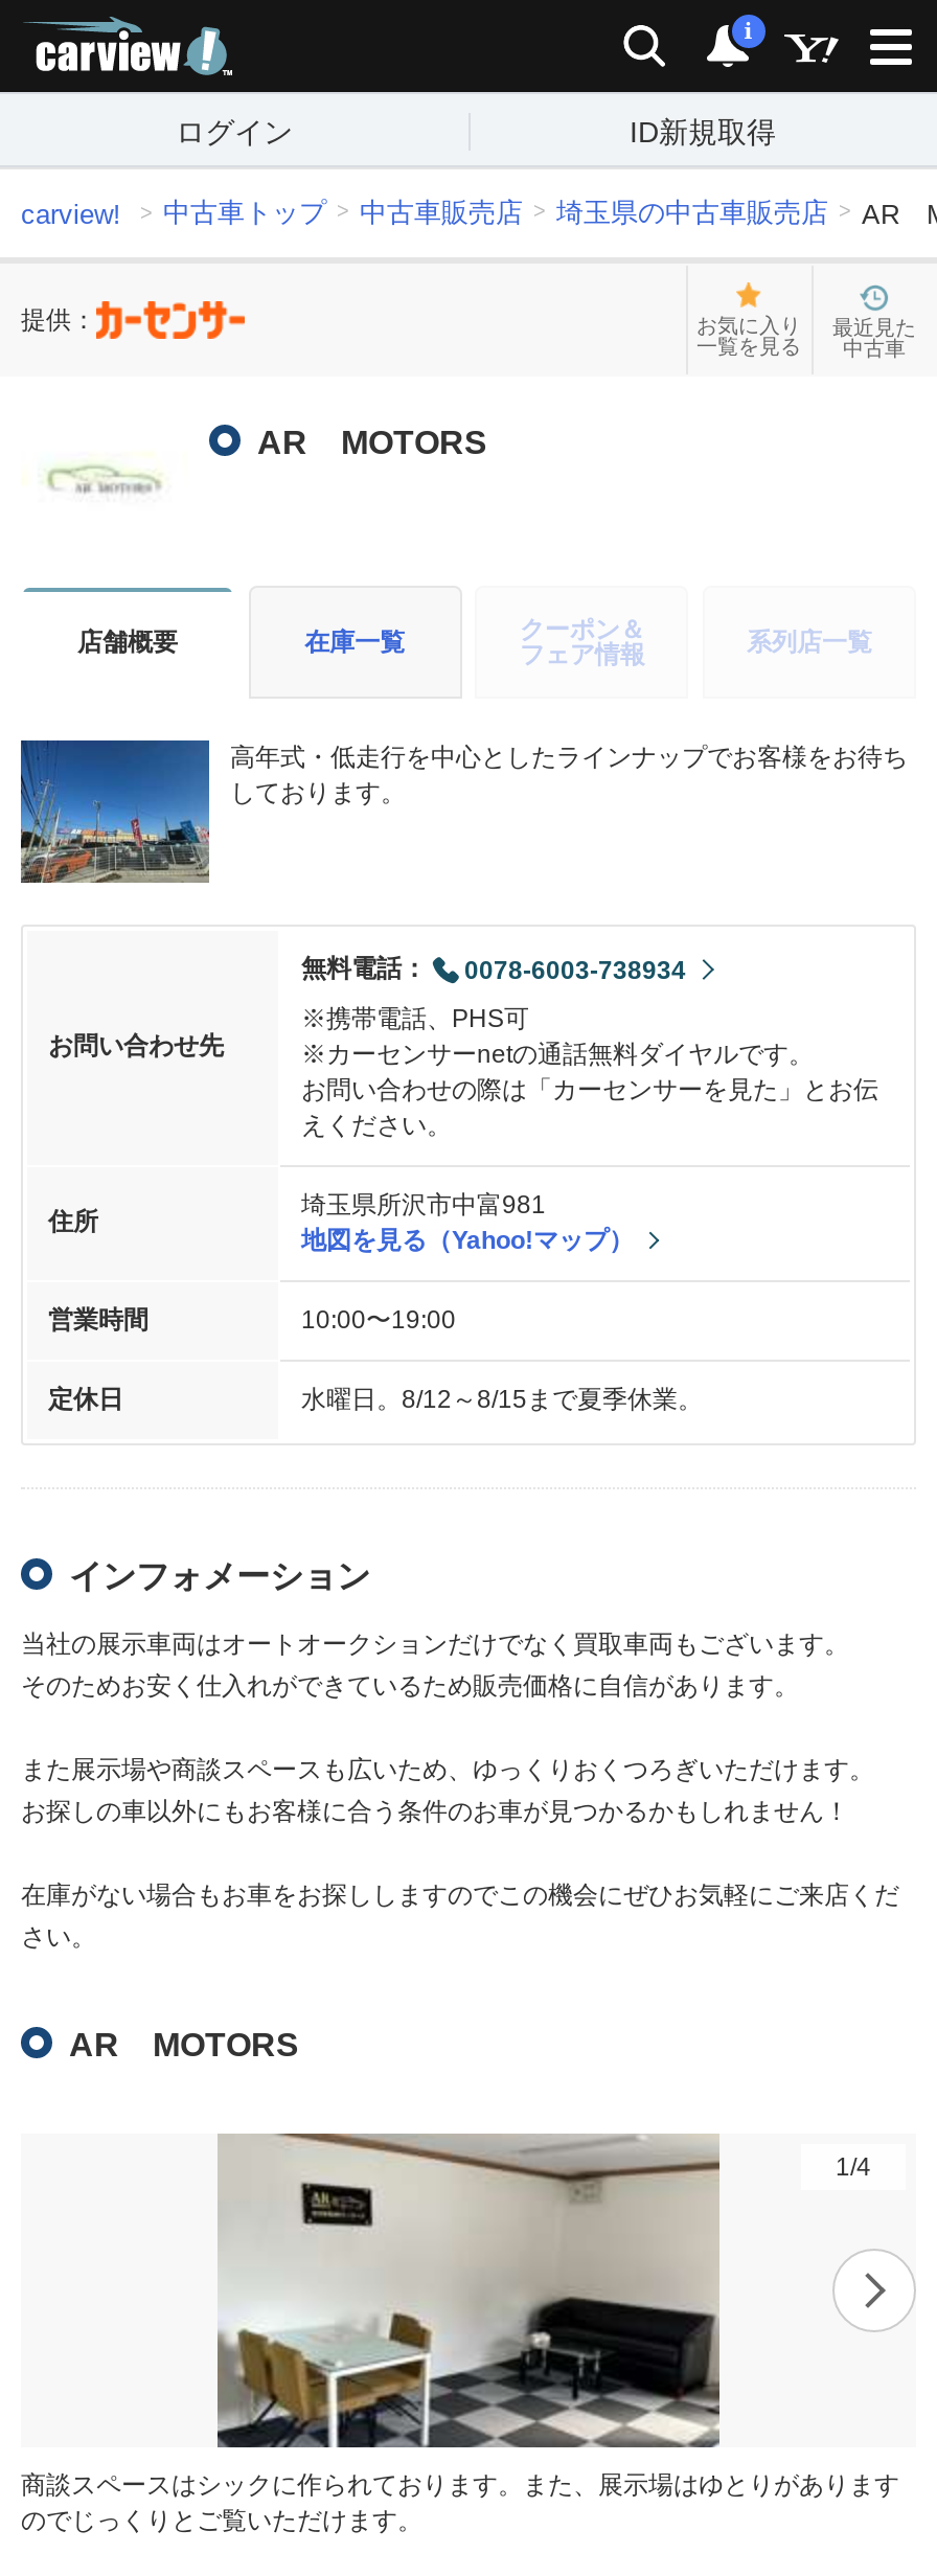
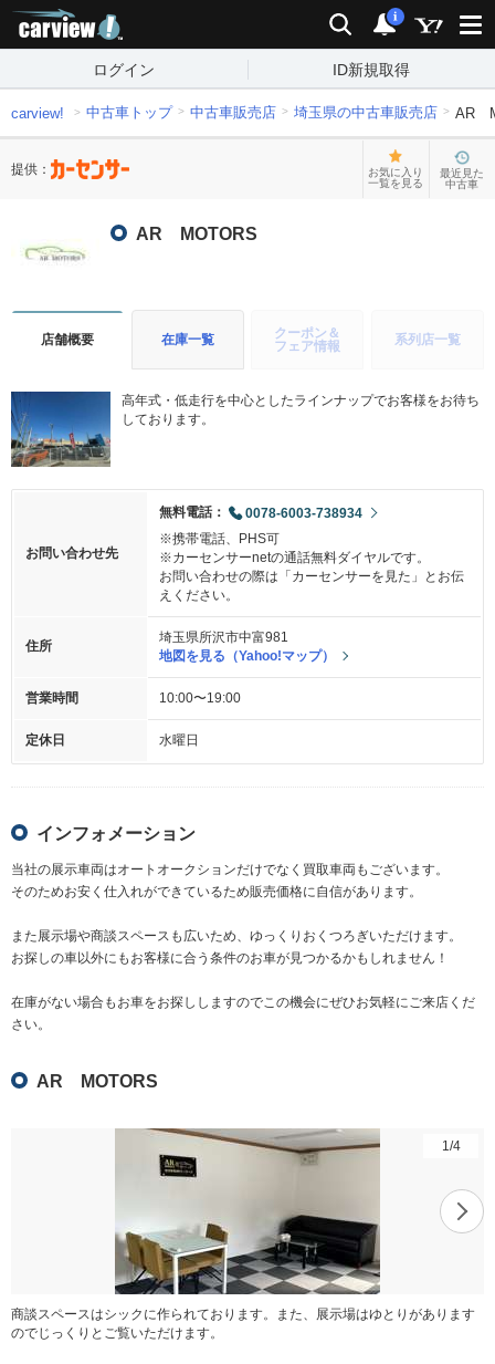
- 水曜日。8/12～8/15まで夏季休業。
+ 水曜日
